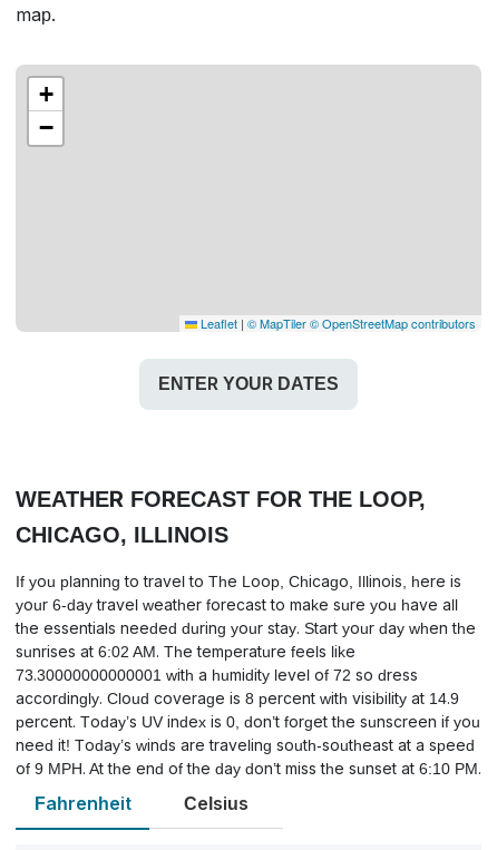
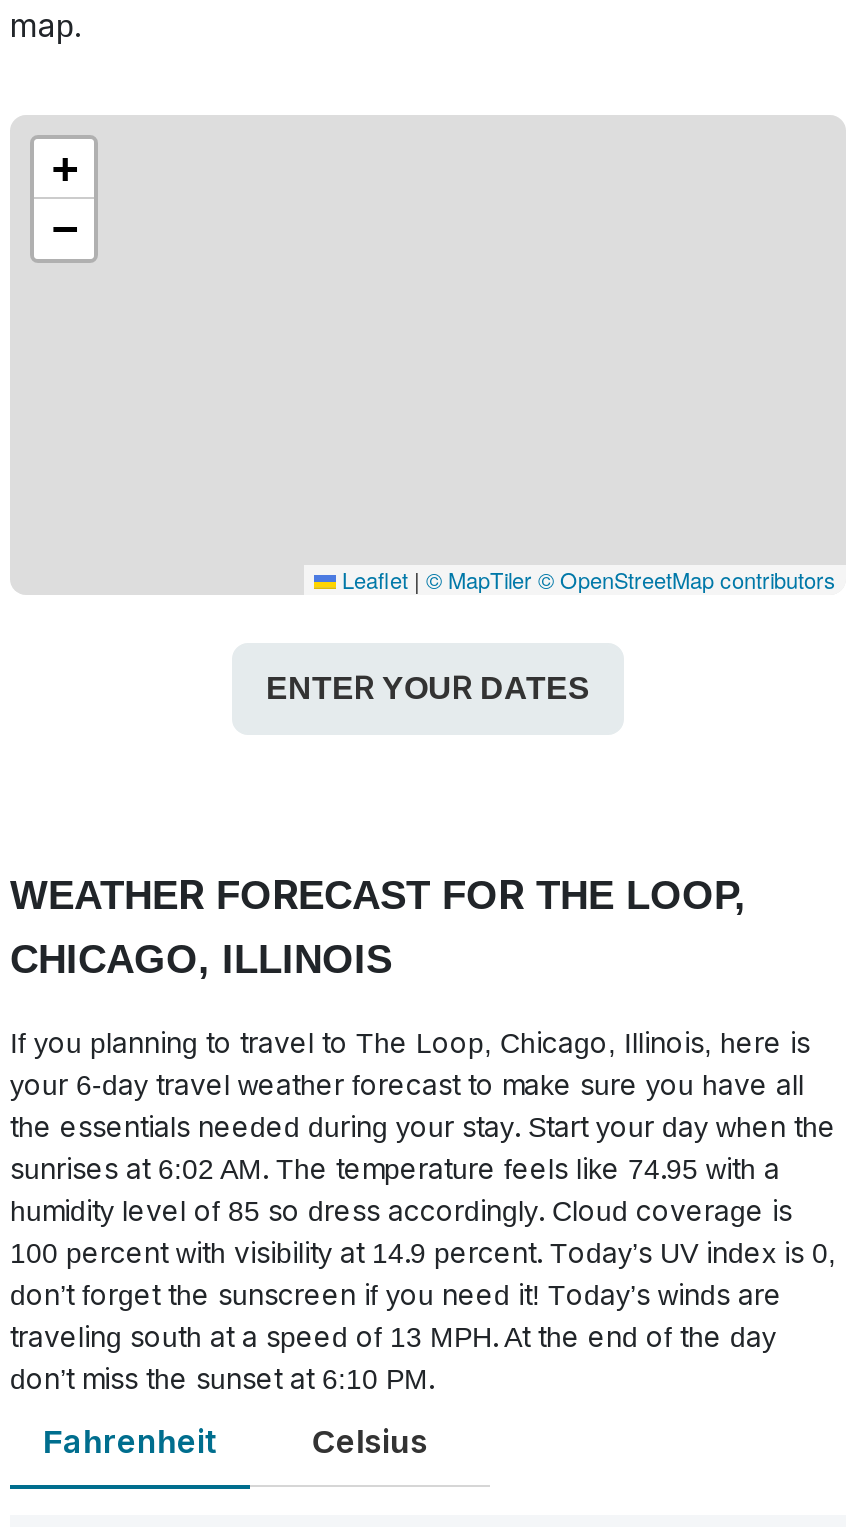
- sunrises at 6:02 AM. The temperature feels like
- 73.30000000000001 with a humidity level of 72 so dress
- accordingly. Cloud coverage is 8 percent with visibility at 14.9
- percent. Today’s UV index is 0, don’t forget the sunscreen if you
- need it! Today’s winds are traveling south-southeast at a speed
- of 9 MPH. At the end of the day don’t miss the sunset at 6:10 PM.
+ sunrises at 6:02 AM. The temperature feels like 74.95 with a
+ humidity level of 85 so dress accordingly. Cloud coverage is
+ 100 percent with visibility at 14.9 percent. Today’s UV index is 0,
+ don’t forget the sunscreen if you need it! Today’s winds are
+ traveling south at a speed of 13 MPH. At the end of the day
+ don’t miss the sunset at 6:10 PM.
